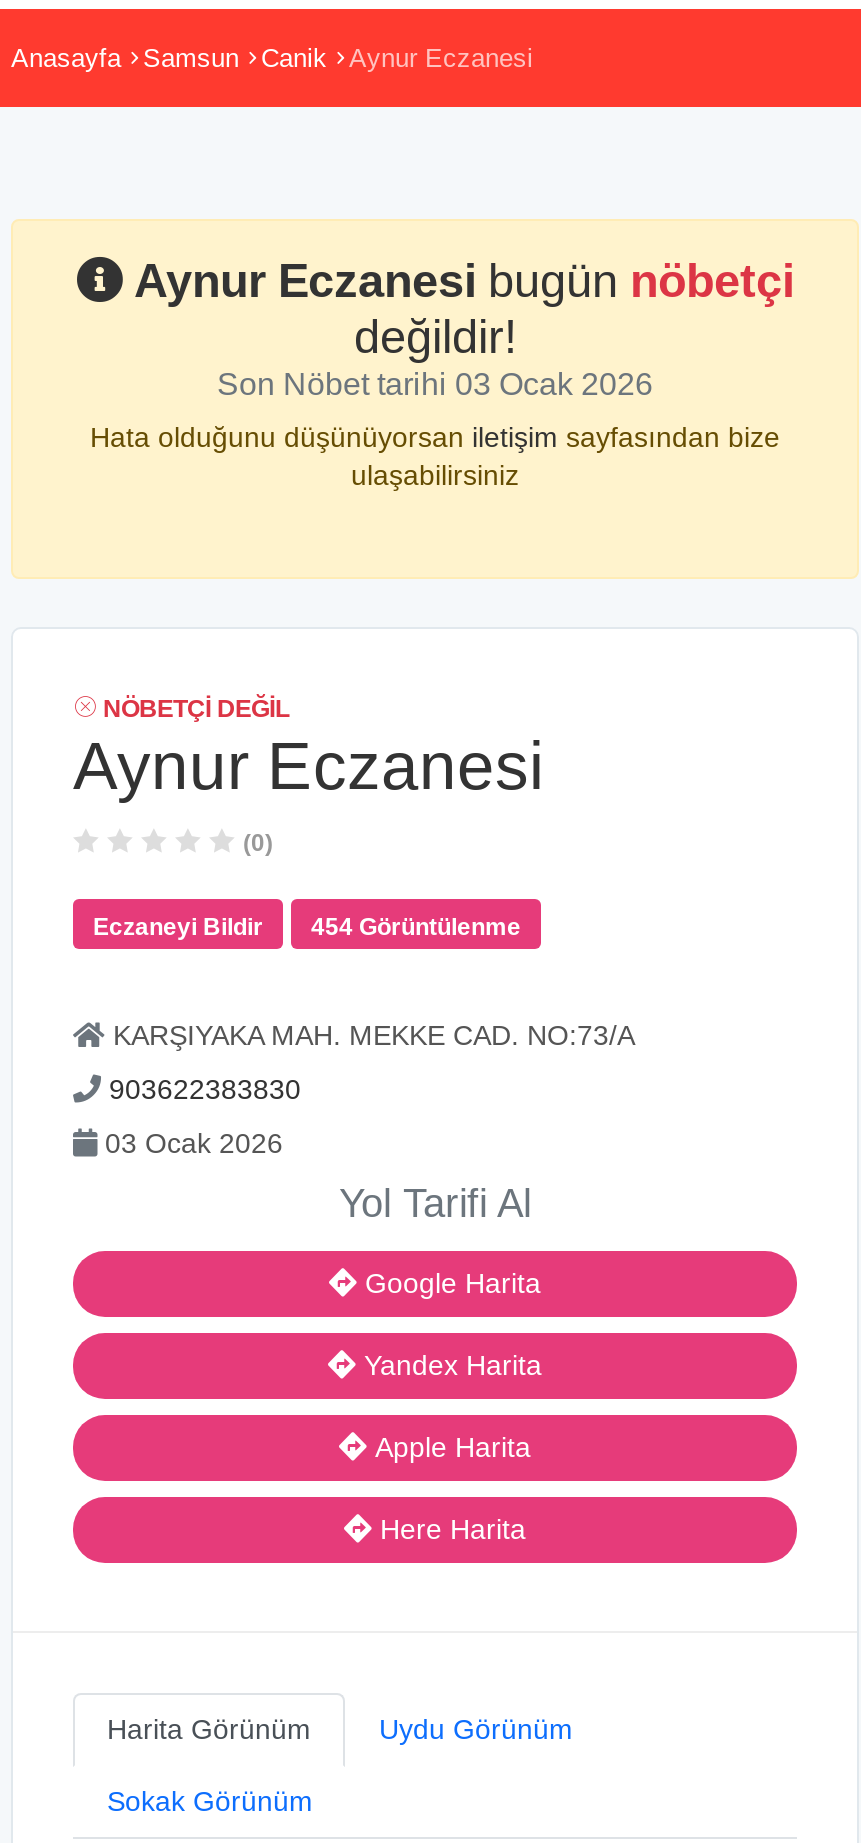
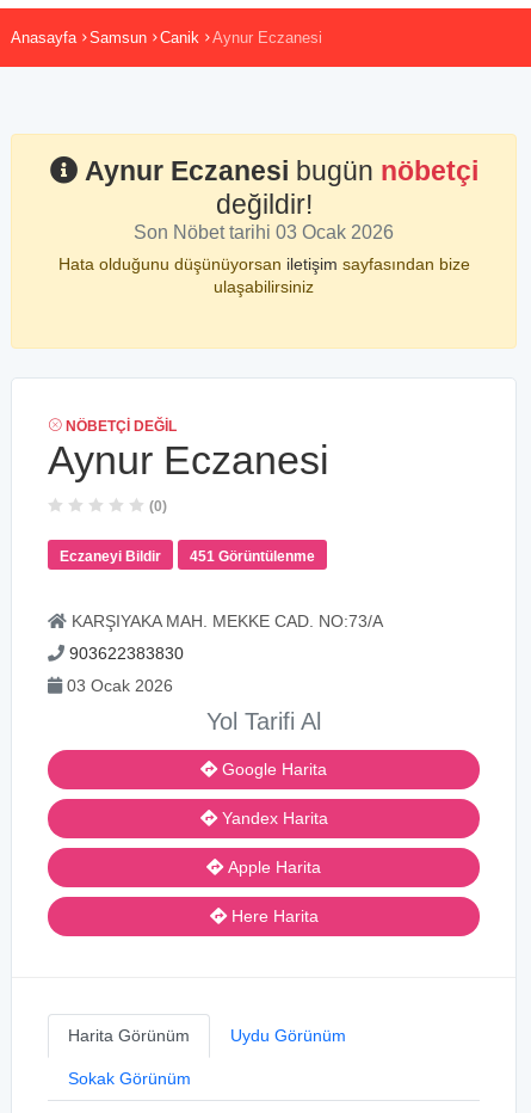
- 454 Görüntülenme
+ 451 Görüntülenme
